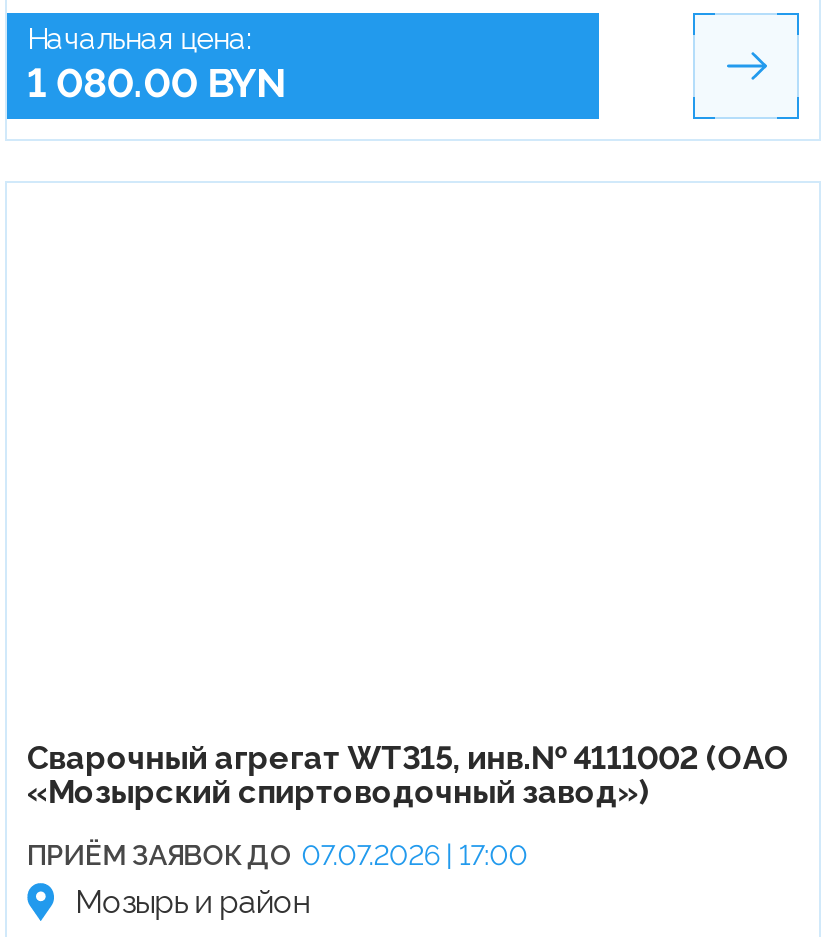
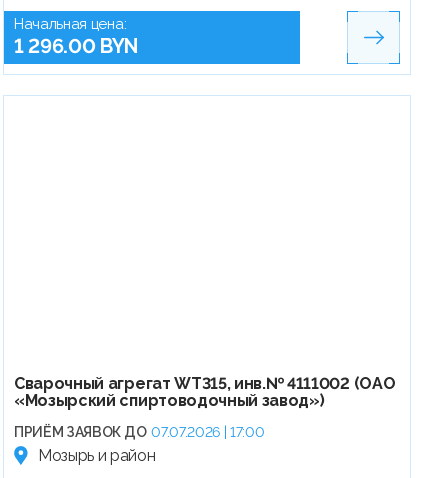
- 1 080.00 BYN
+ 1 296.00 BYN
